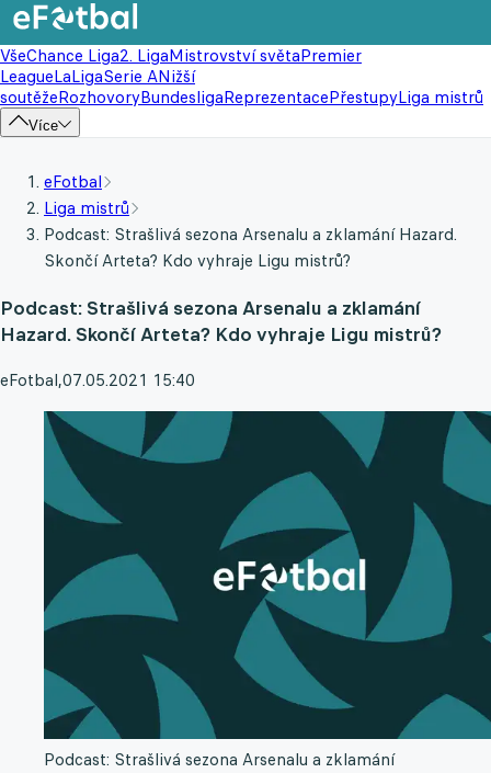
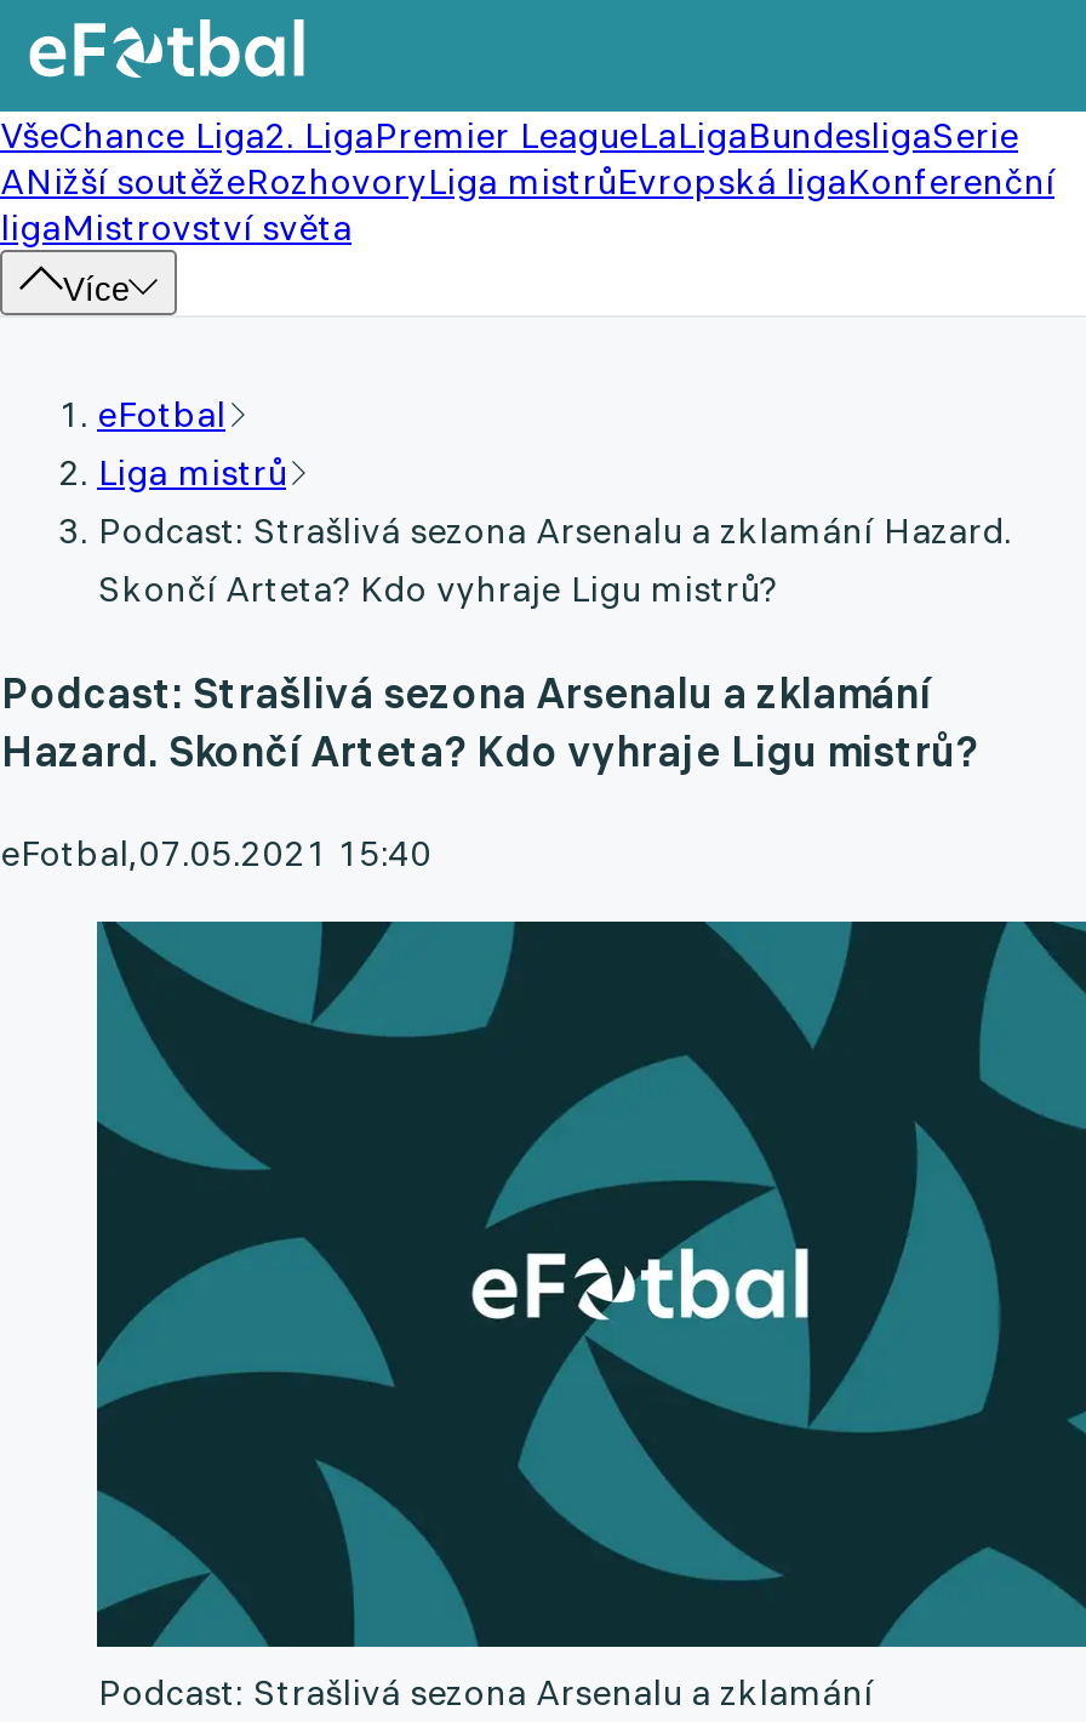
- VšeChance Liga2. LigaMistrovství světaPremier
- LeagueLaLigaSerie ANižší
- soutěžeRozhovoryBundesligaReprezentacePřestupyLiga mistrů
+ VšeChance Liga2. LigaPremier LeagueLaLigaBundesligaSerie
+ ANižší soutěžeRozhovoryLiga mistrůEvropská ligaKonferenční
+ ligaMistrovství světa
